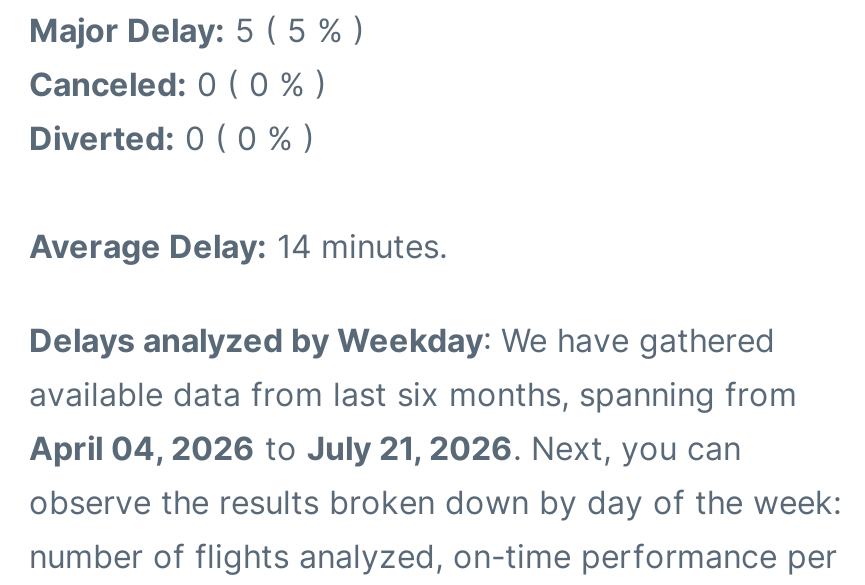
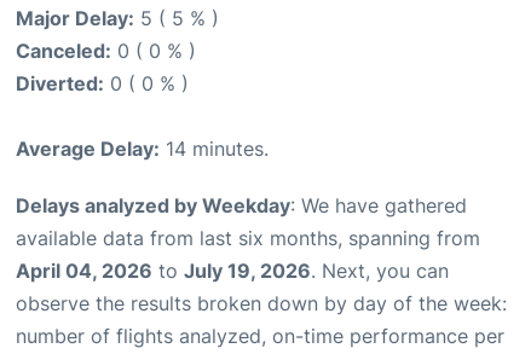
- April 04, 2026 to July 21, 2026. Next, you can
+ April 04, 2026 to July 19, 2026. Next, you can
